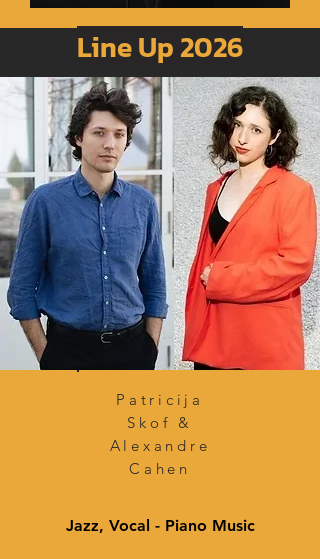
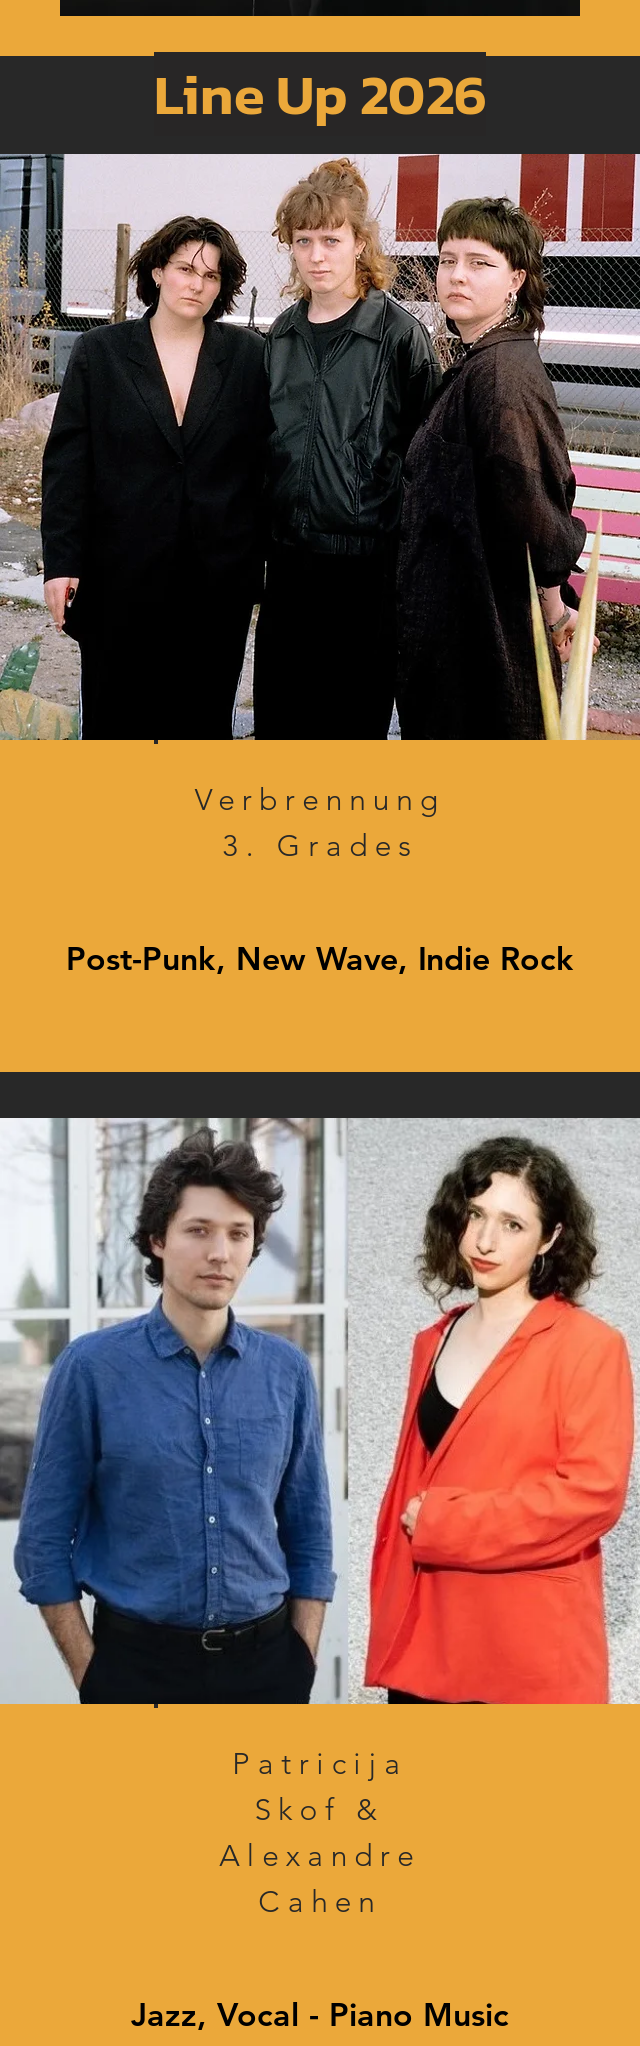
+ [image]
+ Verbrennung
+ 3. Grades
+ Post-Punk, New Wave, Indie Rock
